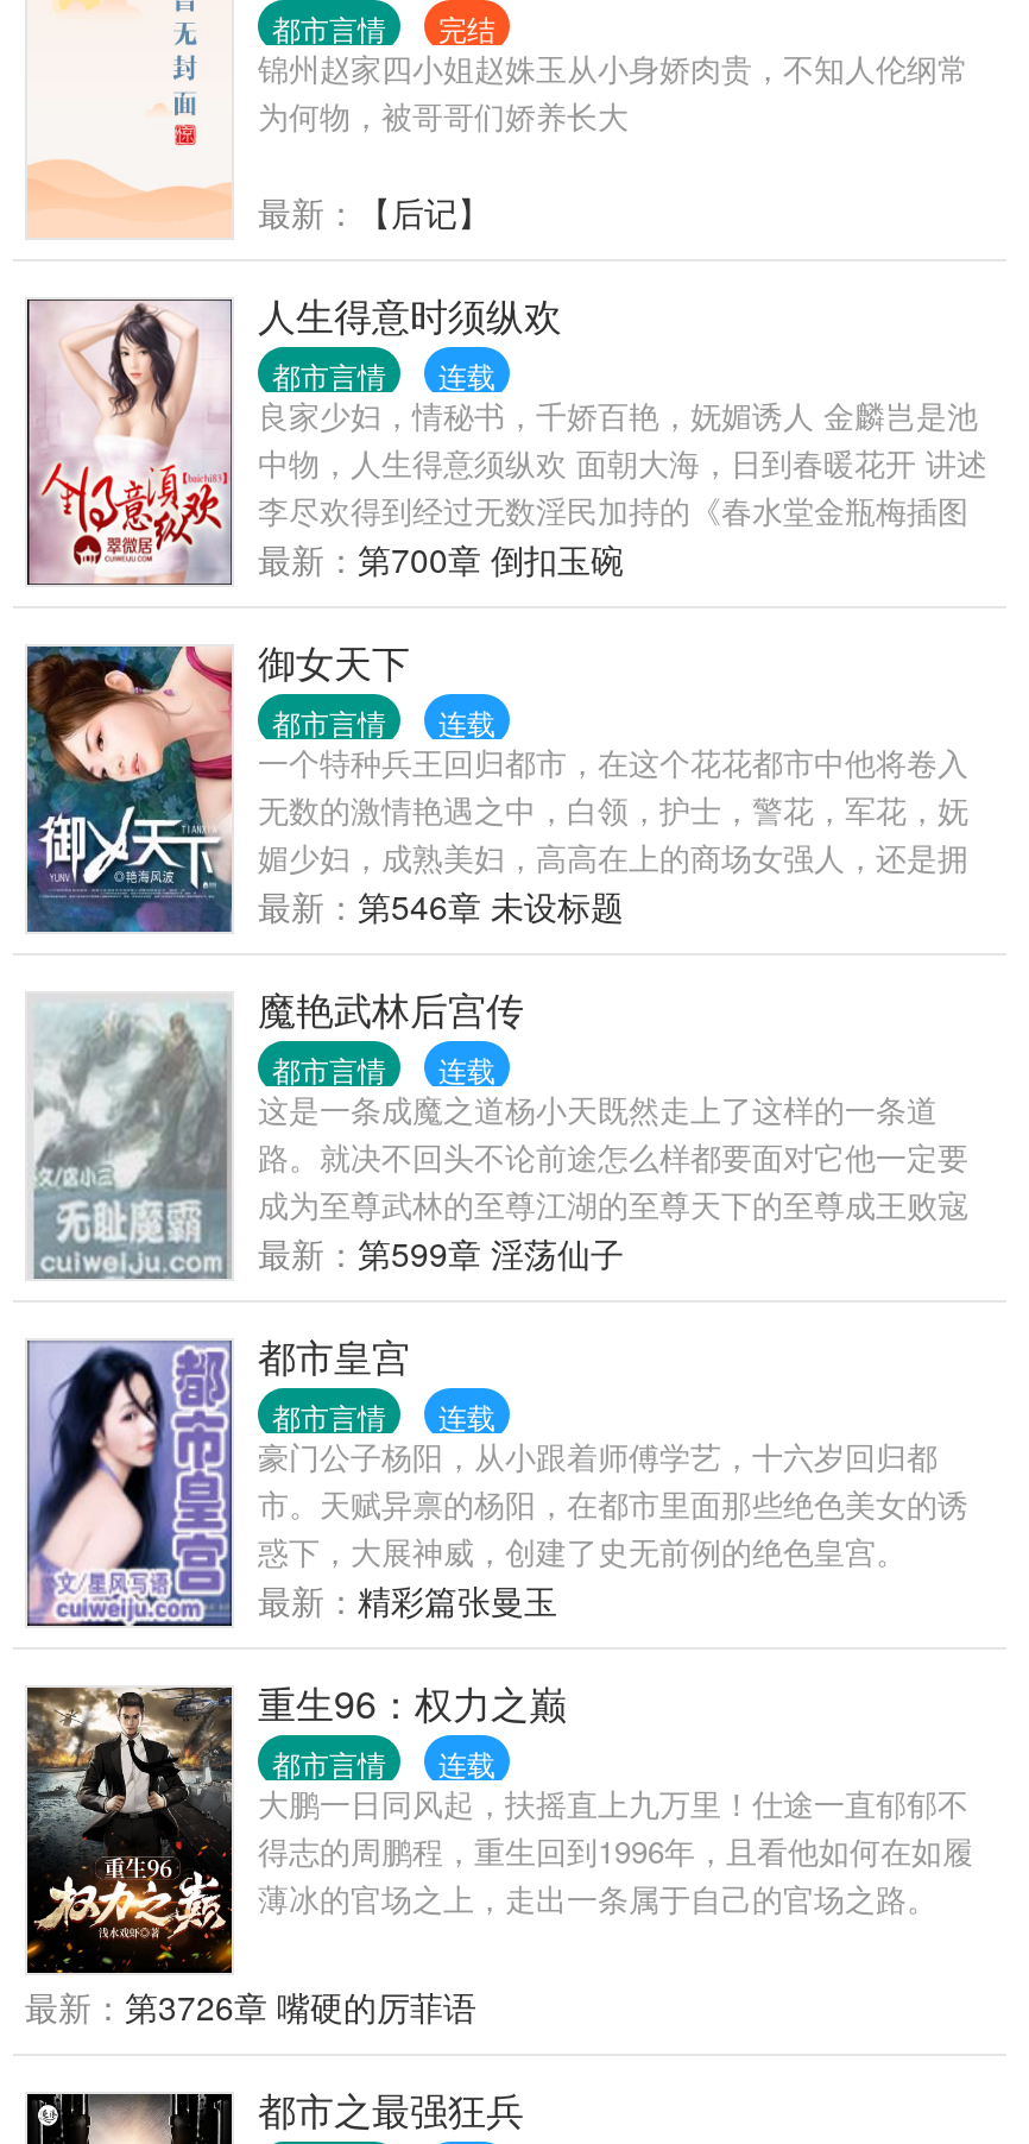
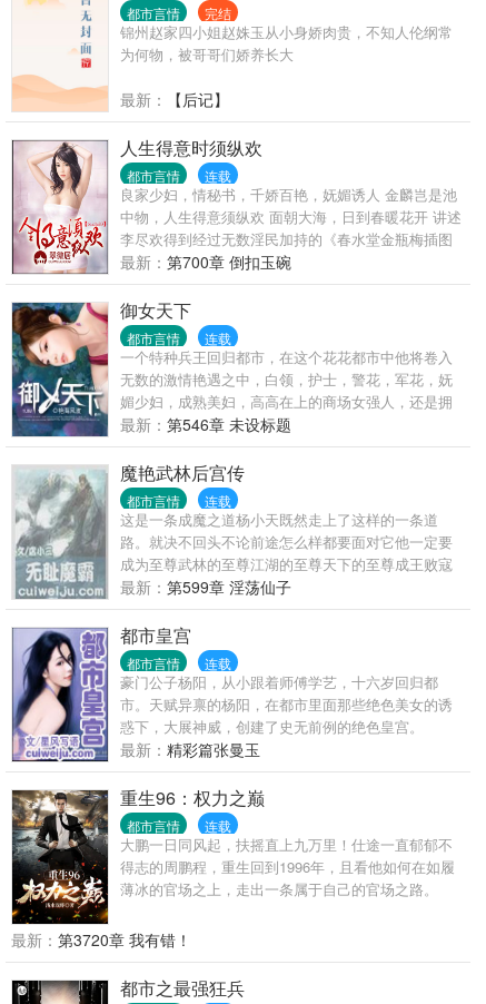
- 最新：第3726章 嘴硬的厉菲语
+ 最新：第3720章 我有错！
